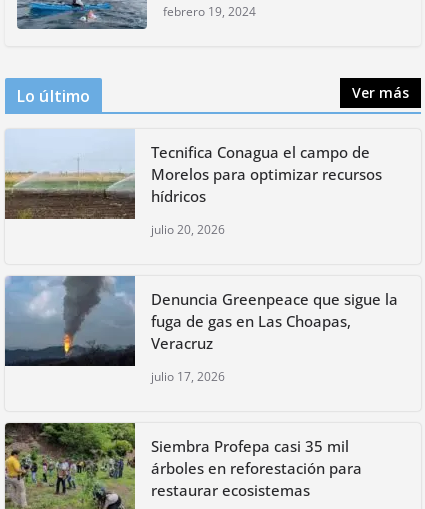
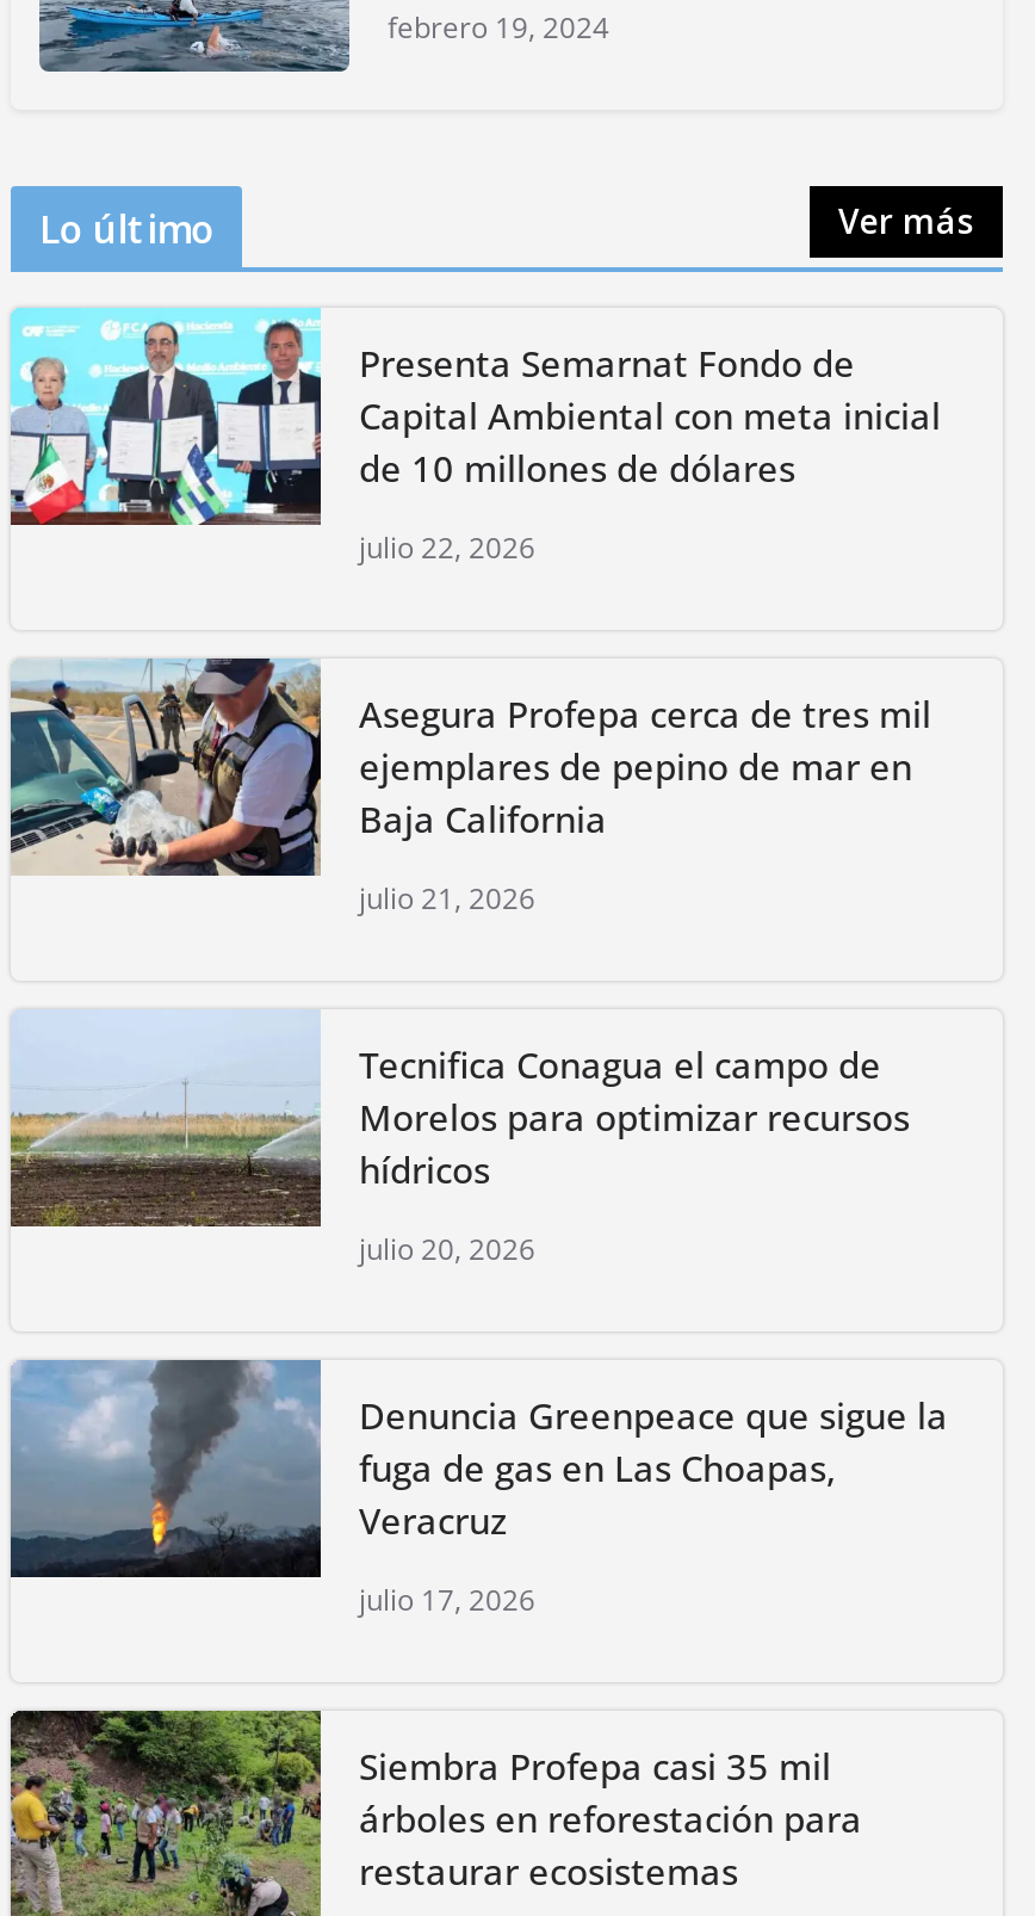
+ [image]
+ Presenta Semarnat Fondo de
+ Capital Ambiental con meta inicial
+ de 10 millones de dólares
+ julio 22, 2026

+ [image]
+ Asegura Profepa cerca de tres mil
+ ejemplares de pepino de mar en
+ Baja California
+ julio 21, 2026
